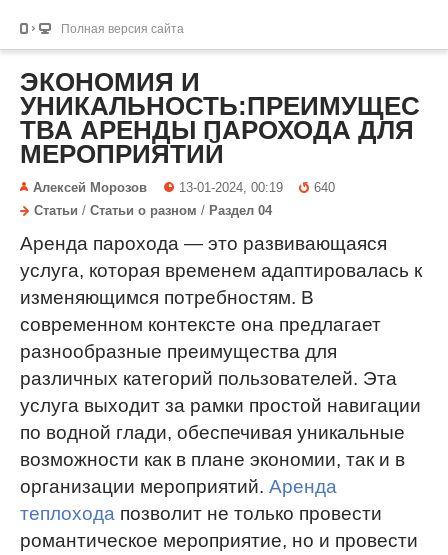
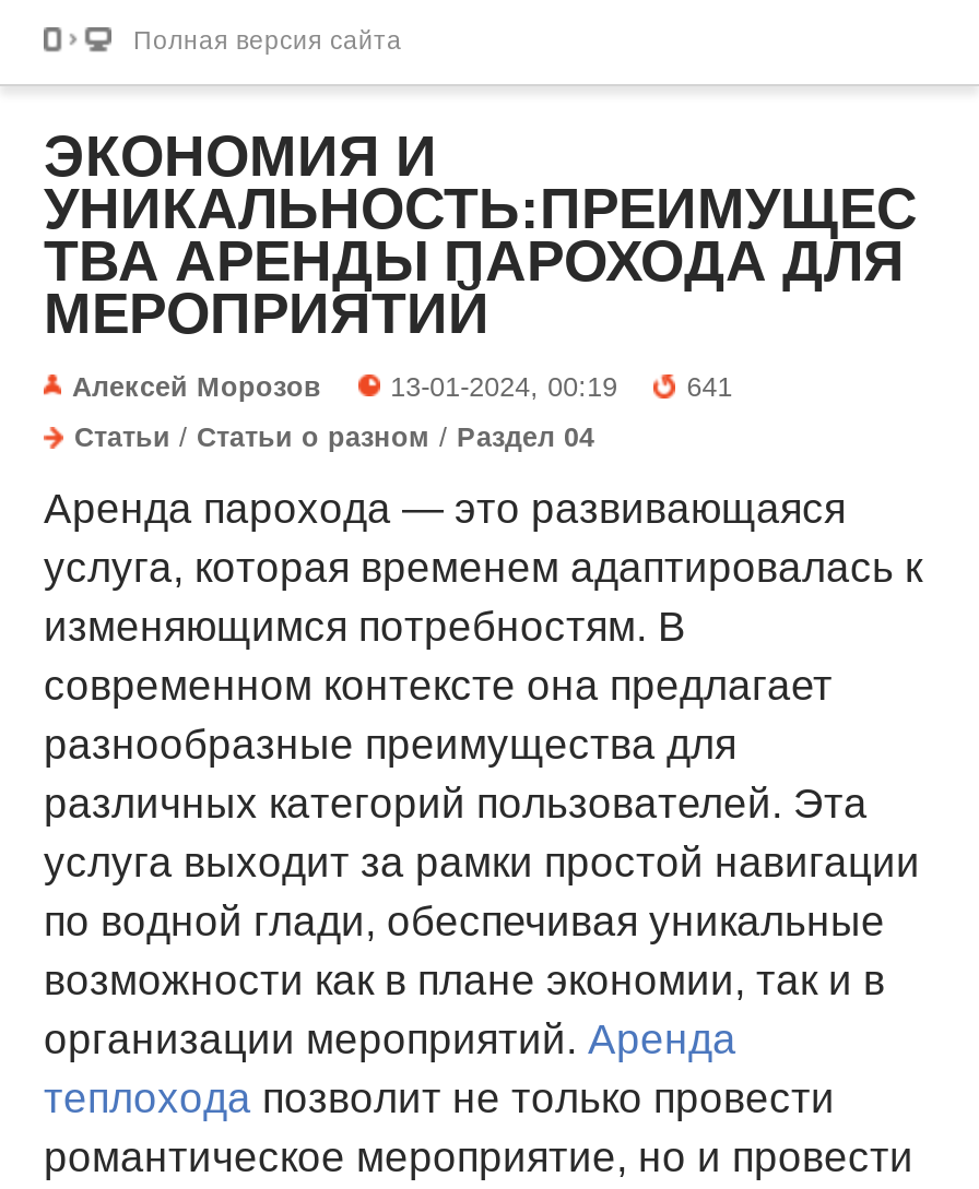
- 640
+ 641
